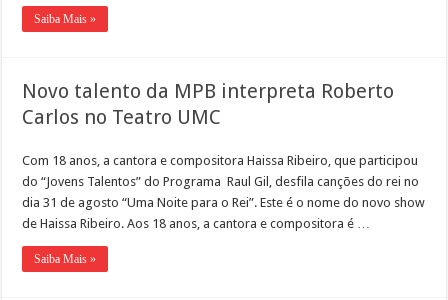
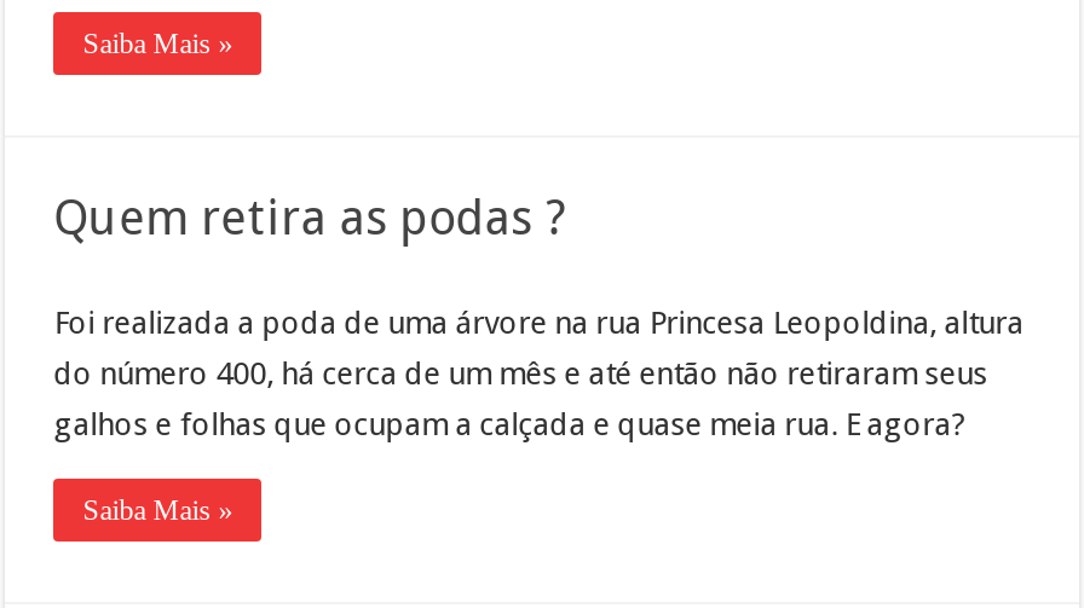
- Novo talento da MPB interpreta Roberto
- Carlos no Teatro UMC
+ Quem retira as podas ?

- Com 18 anos, a cantora e compositora Haissa Ribeiro, que participou
- do “Jovens Talentos” do Programa Raul Gil, desfila canções do rei no
- dia 31 de agosto “Uma Noite para o Rei”. Este é o nome do novo show
- de Haissa Ribeiro. Aos 18 anos, a cantora e compositora é …
+ Foi realizada a poda de uma árvore na rua Princesa Leopoldina, altura
+ do número 400, há cerca de um mês e até então não retiraram seus
+ galhos e folhas que ocupam a calçada e quase meia rua. E agora?
